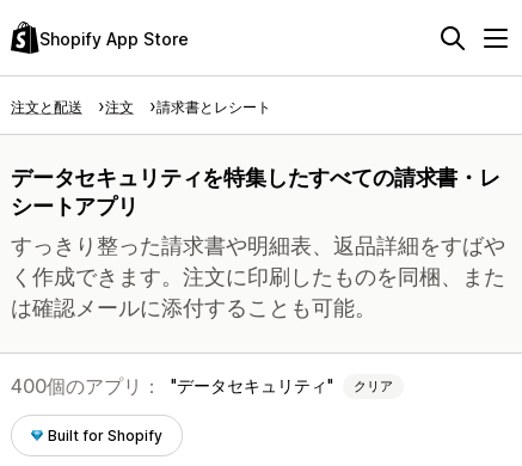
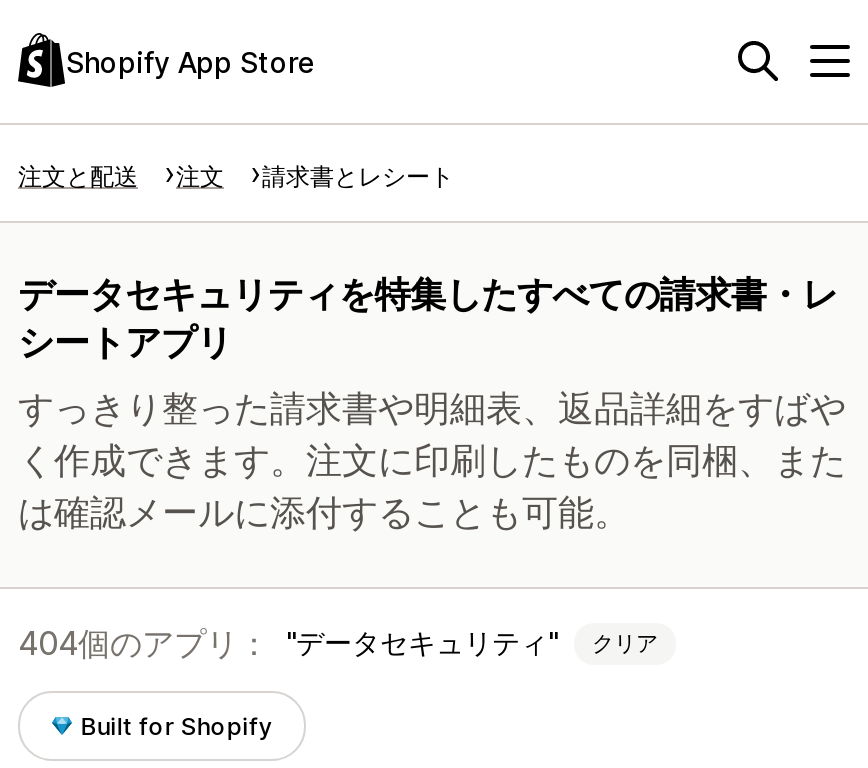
- 400個のアプリ： データセキュリティ クリア
+ 404個のアプリ： データセキュリティ クリア
